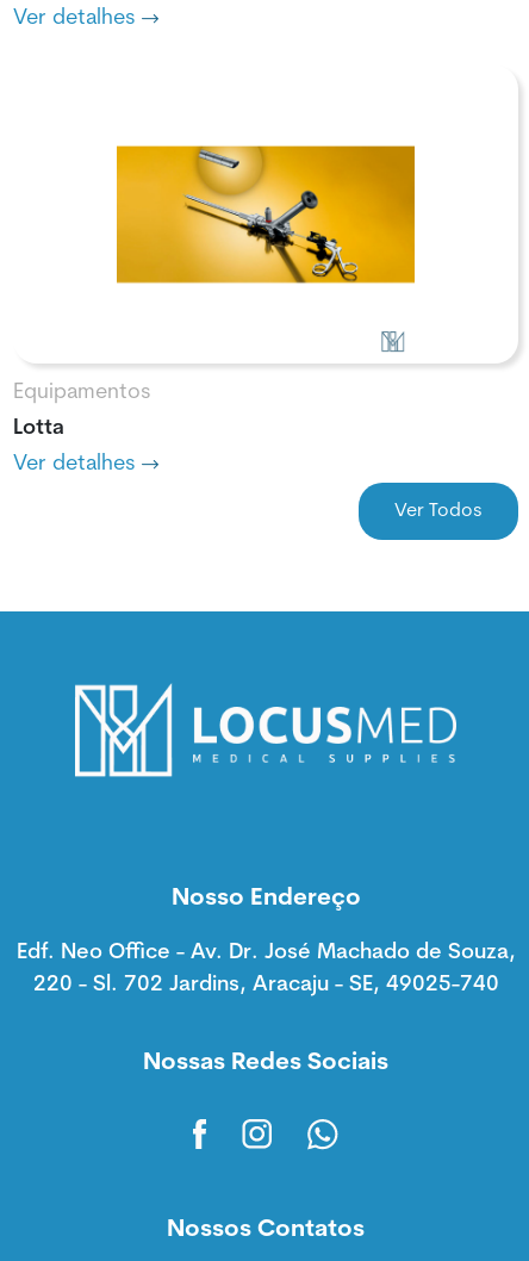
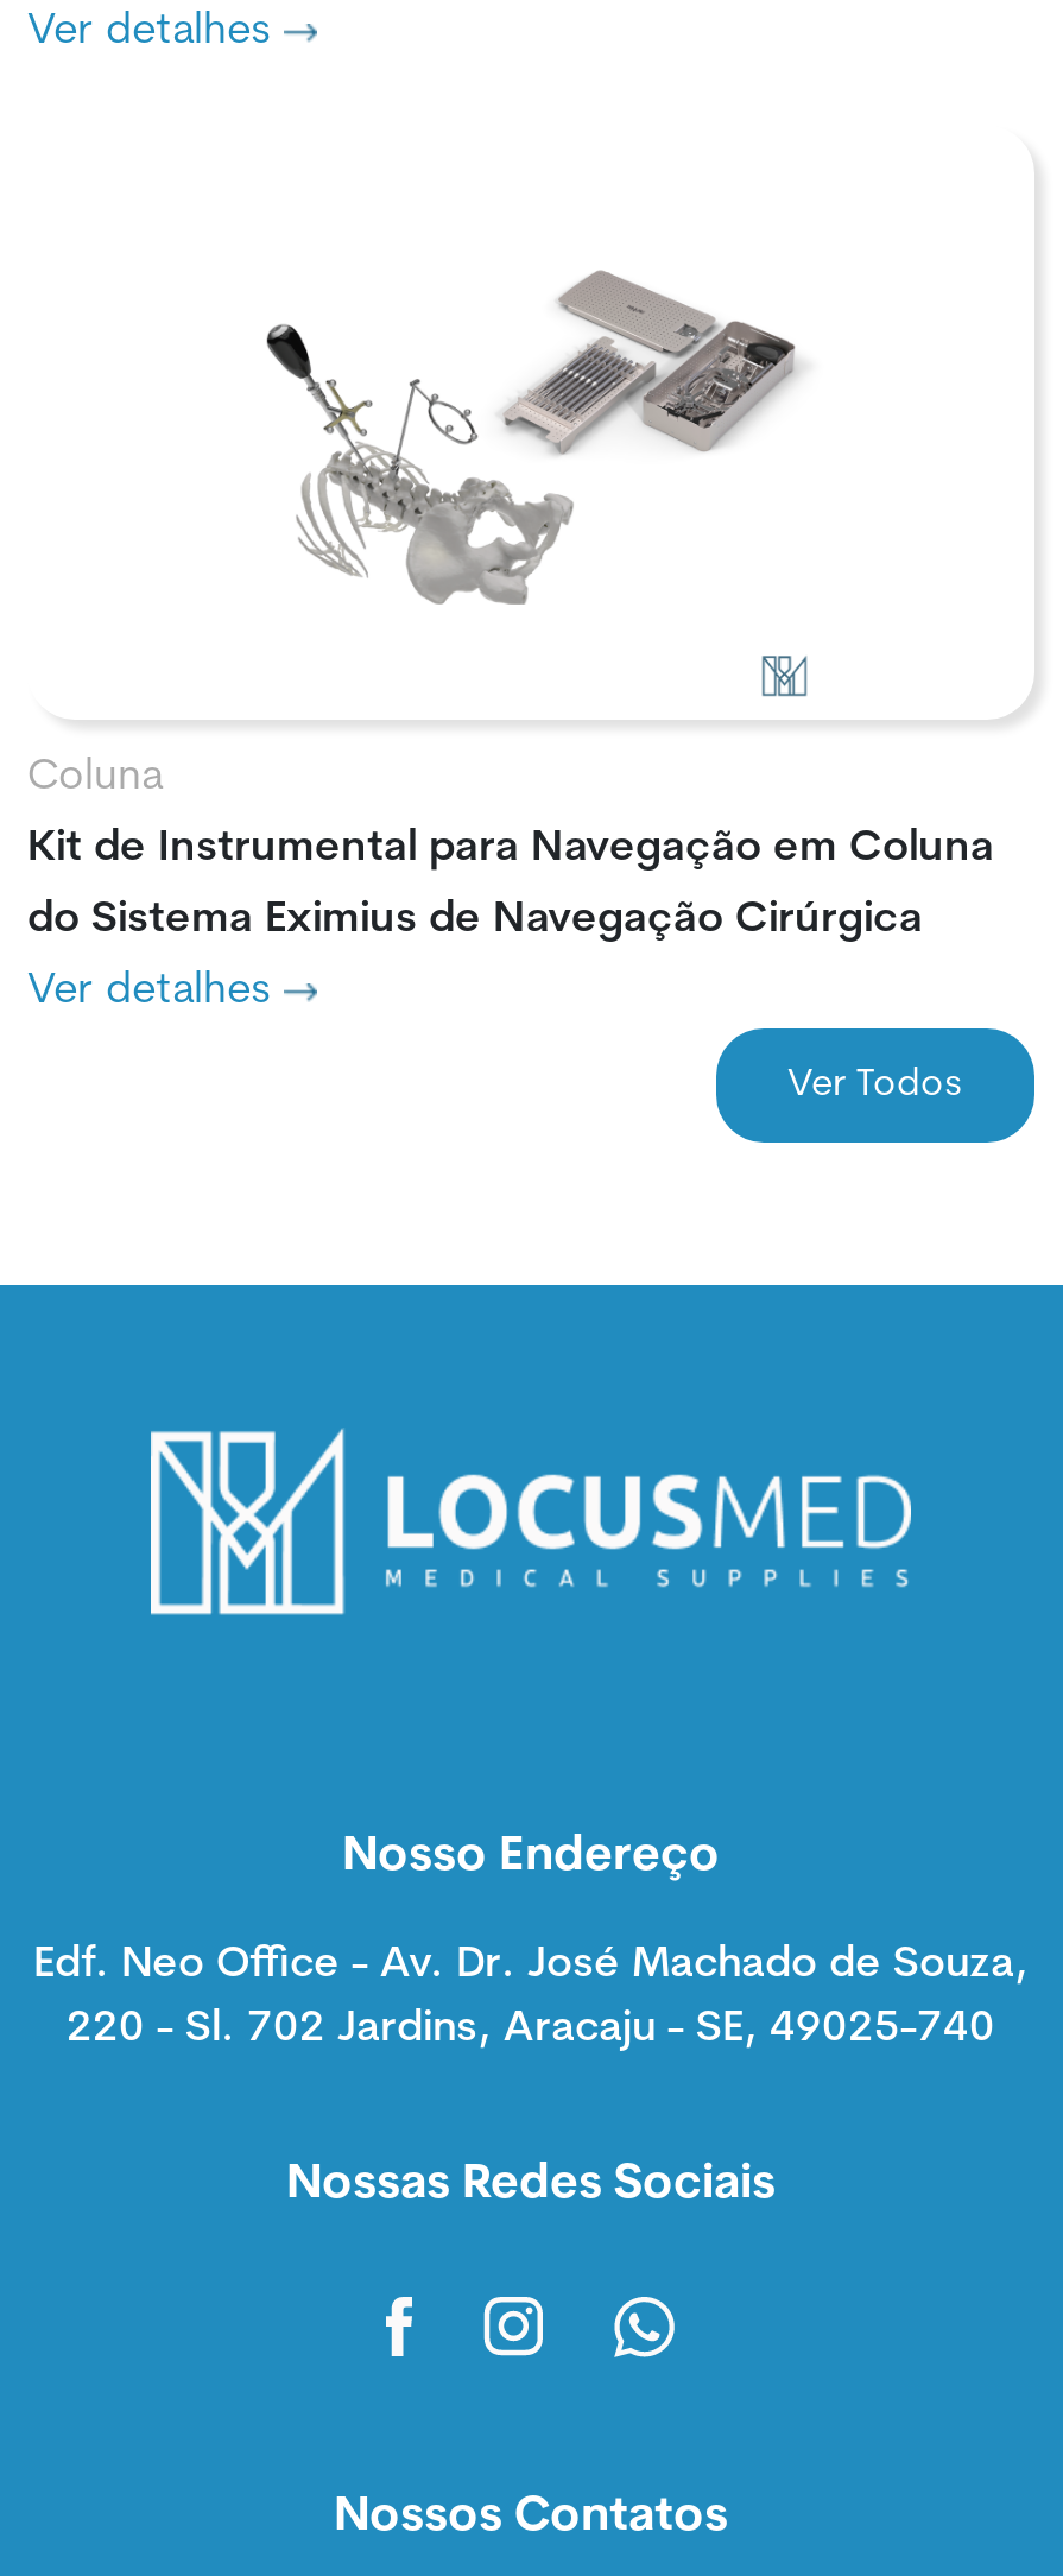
- [image]
+ [image]

- Equipamentos
- Lotta
+ Coluna
+ Kit de Instrumental para Navegação em Coluna
+ do Sistema Eximius de Navegação Cirúrgica
